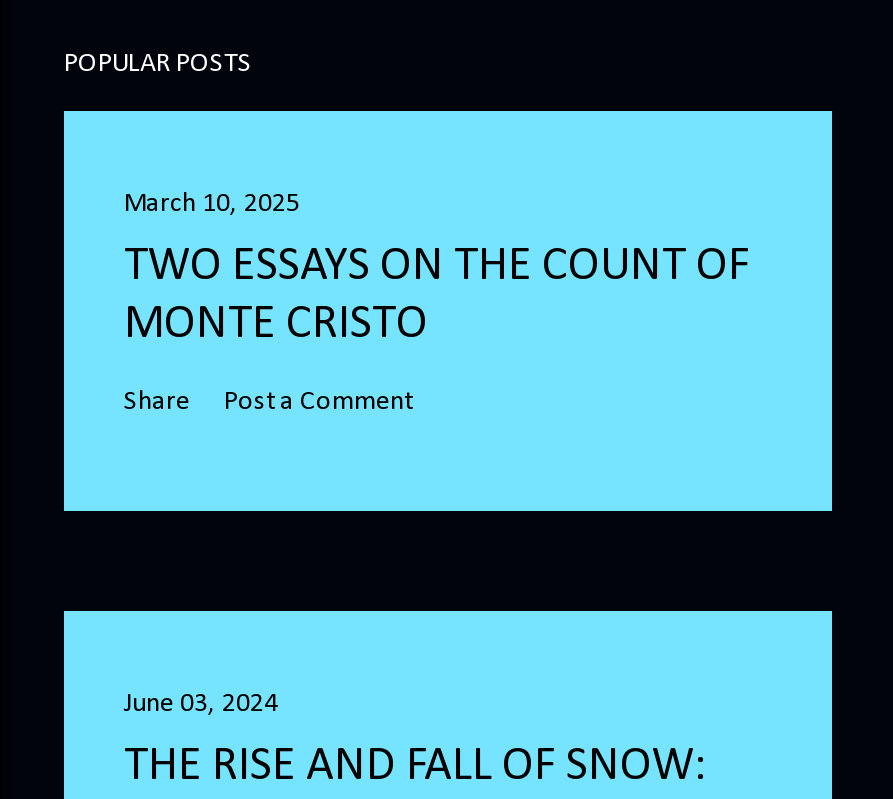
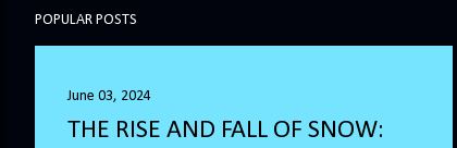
- March 10, 2025
- TWO ESSAYS ON THE COUNT OF
- MONTE CRISTO
- Share
- Post a Comment
